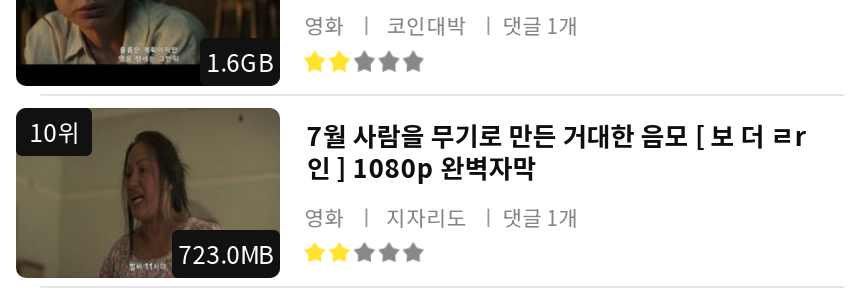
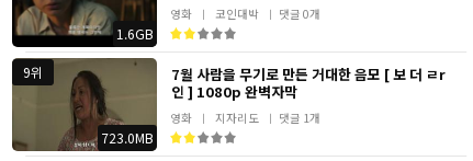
- 영화 코인대박 댓글 1개
+ 영화 코인대박 댓글 0개

- 10위
+ 9위
